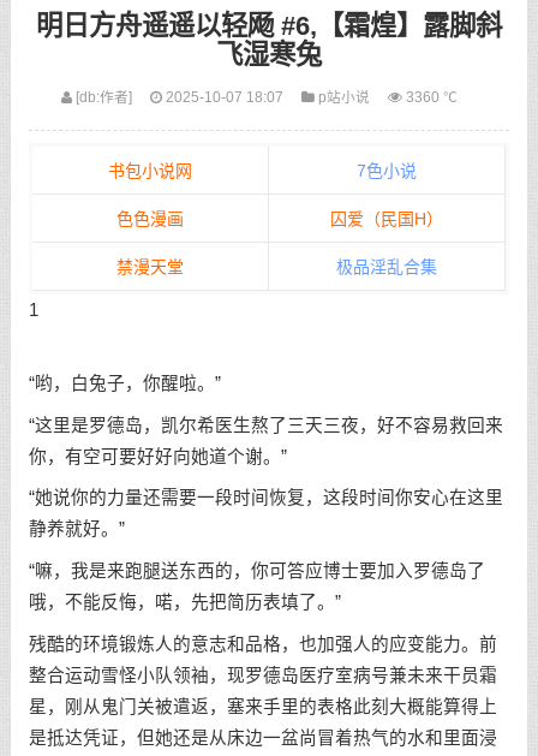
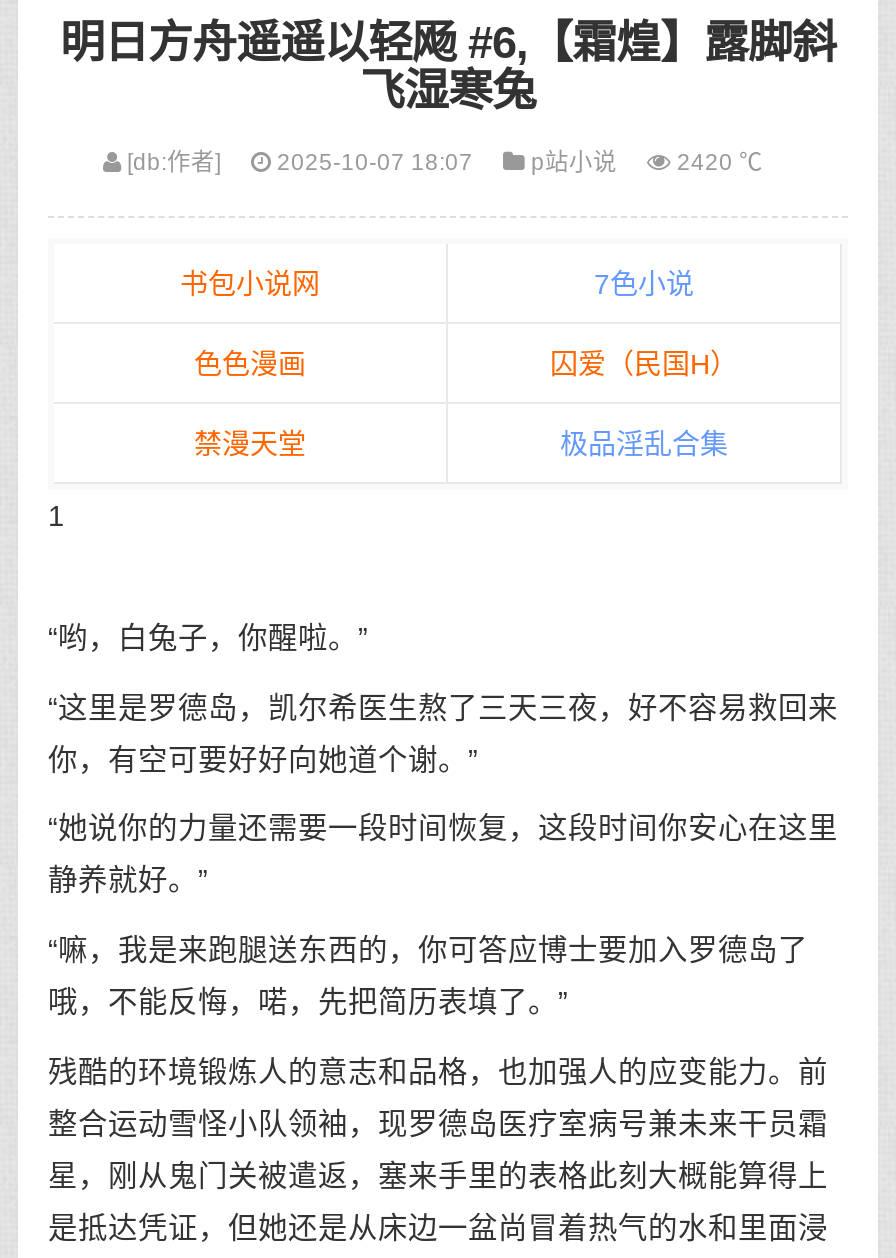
- 3360 ℃
+ 2420 ℃
